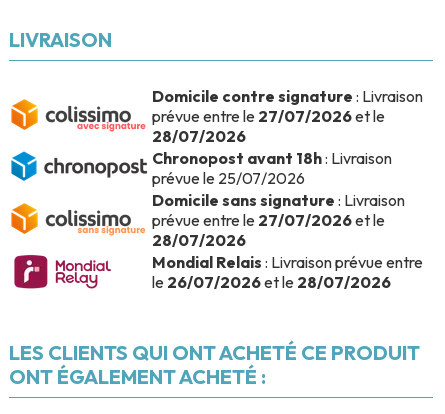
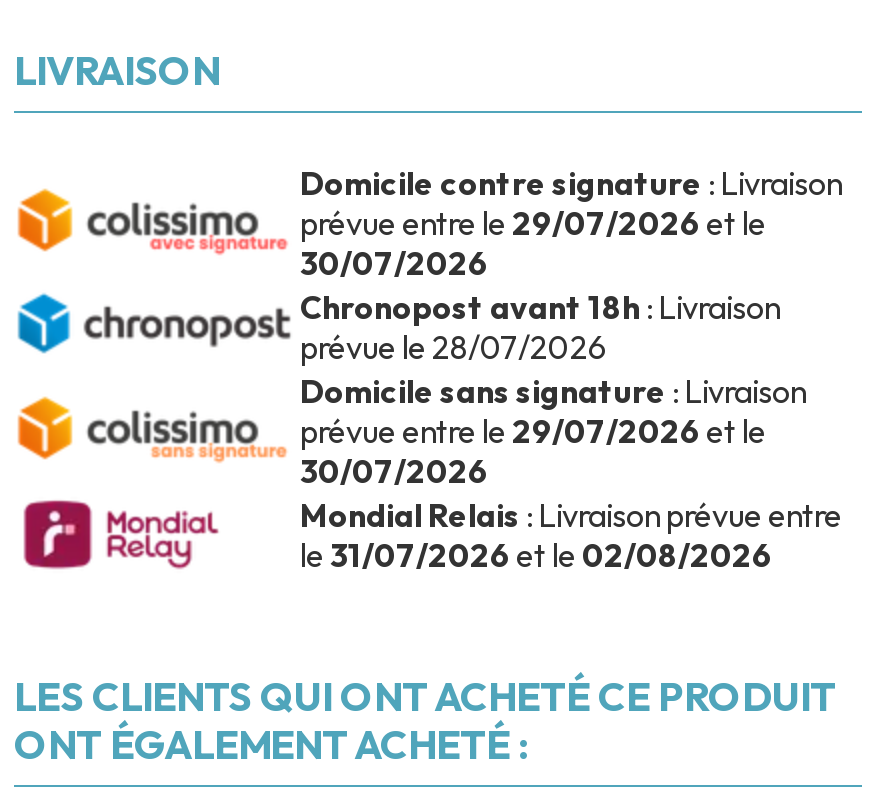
- prévue entre le 27/07/2026 et le
+ prévue entre le 29/07/2026 et le

- 28/07/2026
+ 30/07/2026

- prévue le 25/07/2026
+ prévue le 28/07/2026

- prévue entre le 27/07/2026 et le
+ prévue entre le 29/07/2026 et le

- 28/07/2026
+ 30/07/2026

- le 26/07/2026 et le 28/07/2026
+ le 31/07/2026 et le 02/08/2026
